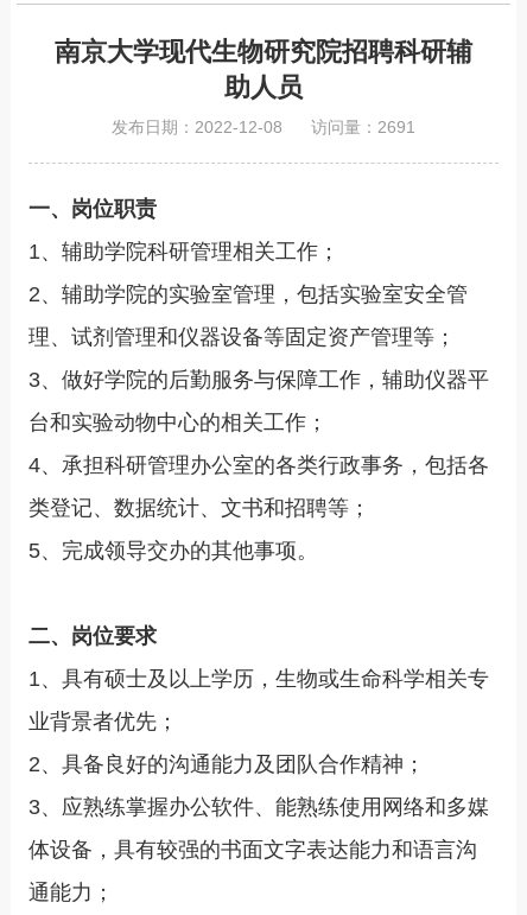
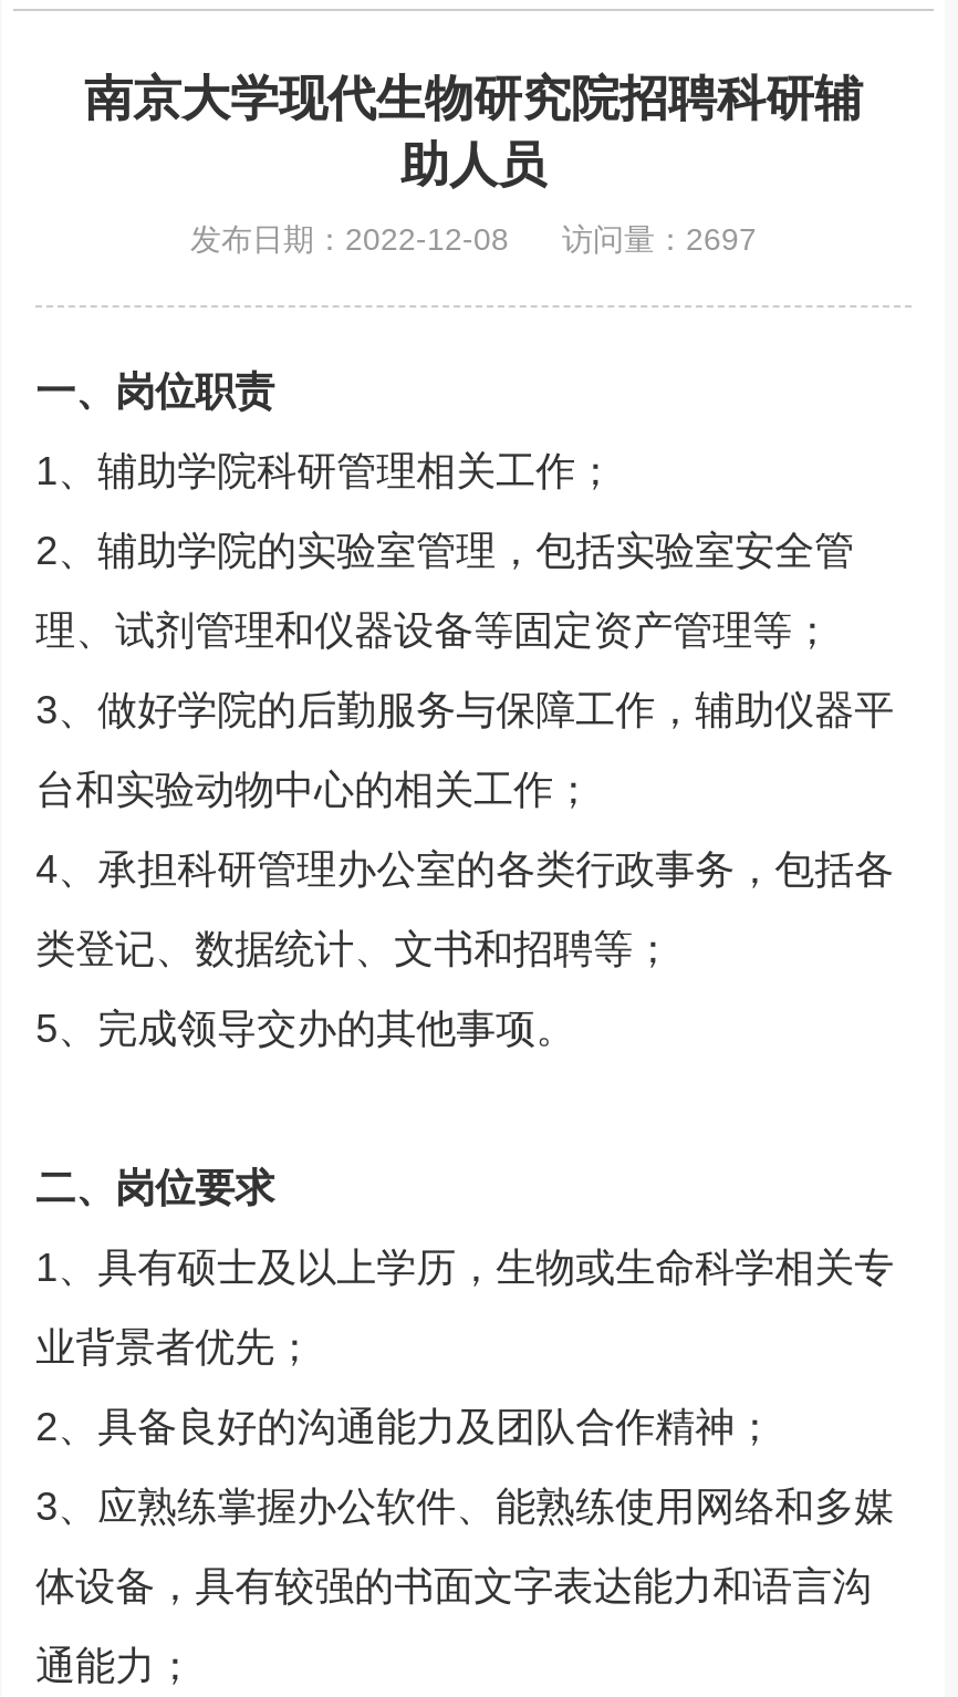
- 发布日期：2022-12-08 访问量：2691
+ 发布日期：2022-12-08 访问量：2697
